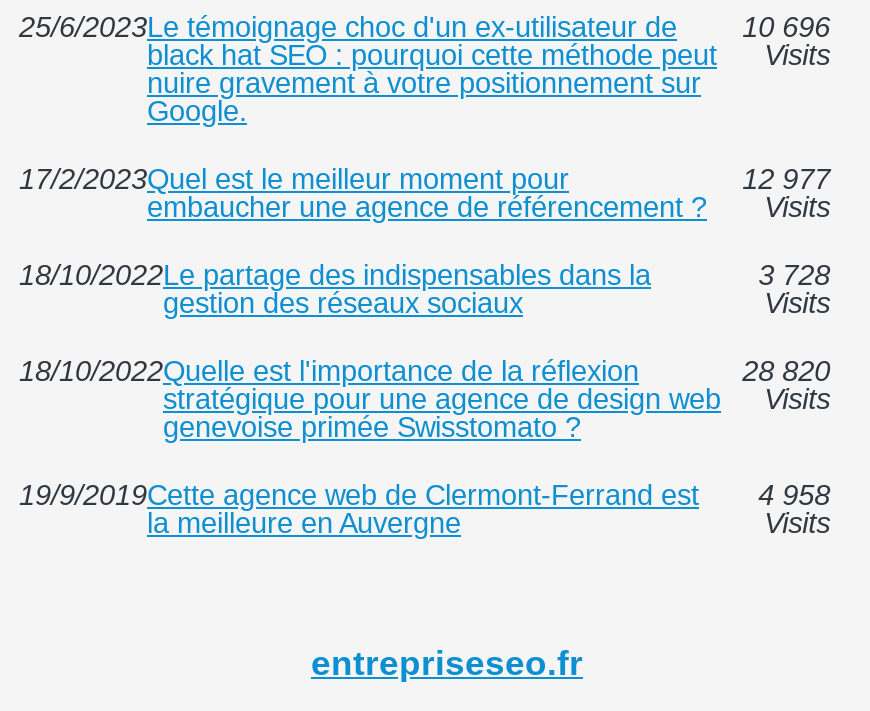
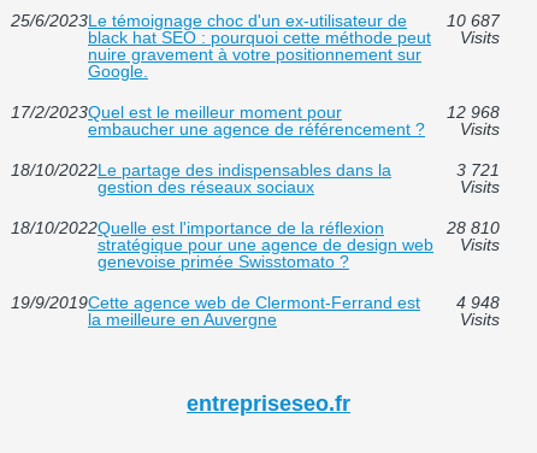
- 10 696
+ 10 687

- 12 977
+ 12 968

- 3 728
+ 3 721

- 28 820
+ 28 810

- 19/9/2019Cette agence web de Clermont-Ferrand est 4 958
+ 19/9/2019Cette agence web de Clermont-Ferrand est 4 948
